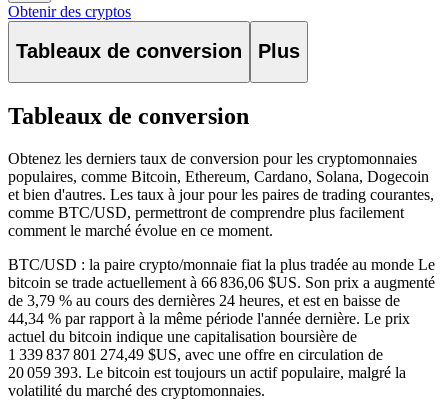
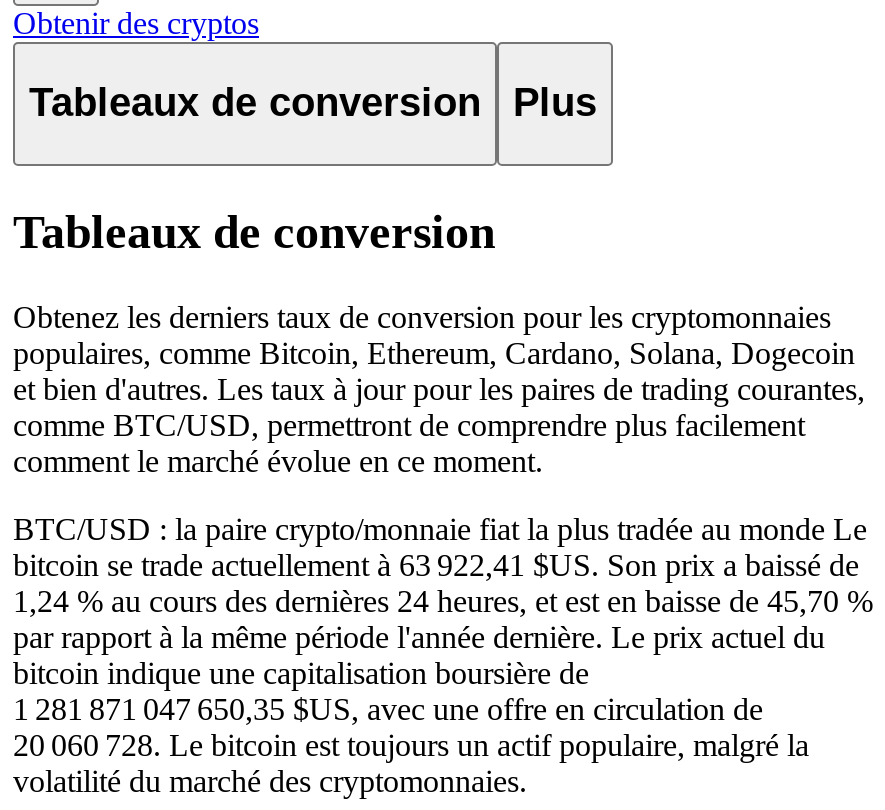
- bitcoin se trade actuellement à 66 836,06 $US. Son prix a augmenté
- de 3,79 % au cours des dernières 24 heures, et est en baisse de
- 44,34 % par rapport à la même période l'année dernière. Le prix
- actuel du bitcoin indique une capitalisation boursière de
- 1 339 837 801 274,49 $US, avec une offre en circulation de
- 20 059 393. Le bitcoin est toujours un actif populaire, malgré la
+ bitcoin se trade actuellement à 63 922,41 $US. Son prix a baissé de
+ 1,24 % au cours des dernières 24 heures, et est en baisse de 45,70 %
+ par rapport à la même période l'année dernière. Le prix actuel du
+ bitcoin indique une capitalisation boursière de
+ 1 281 871 047 650,35 $US, avec une offre en circulation de
+ 20 060 728. Le bitcoin est toujours un actif populaire, malgré la
